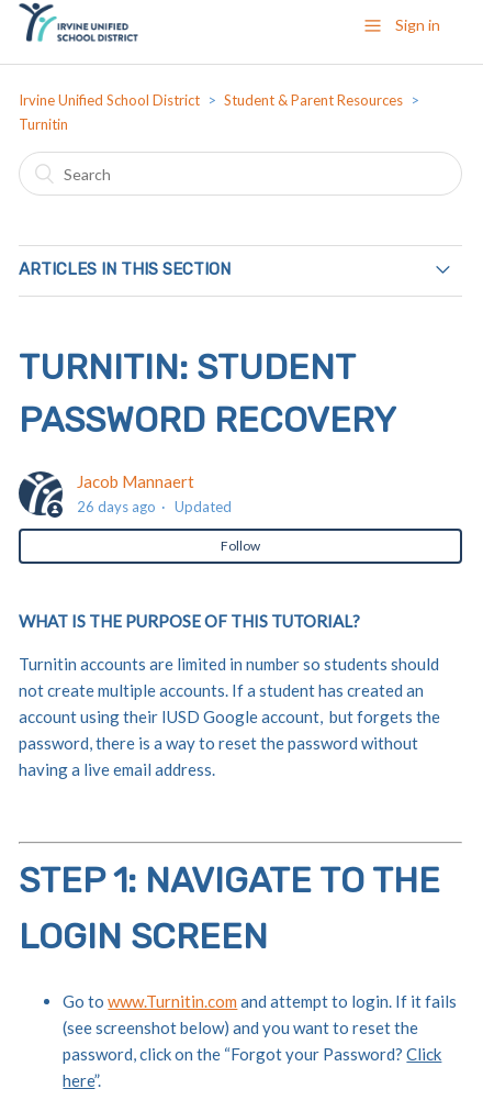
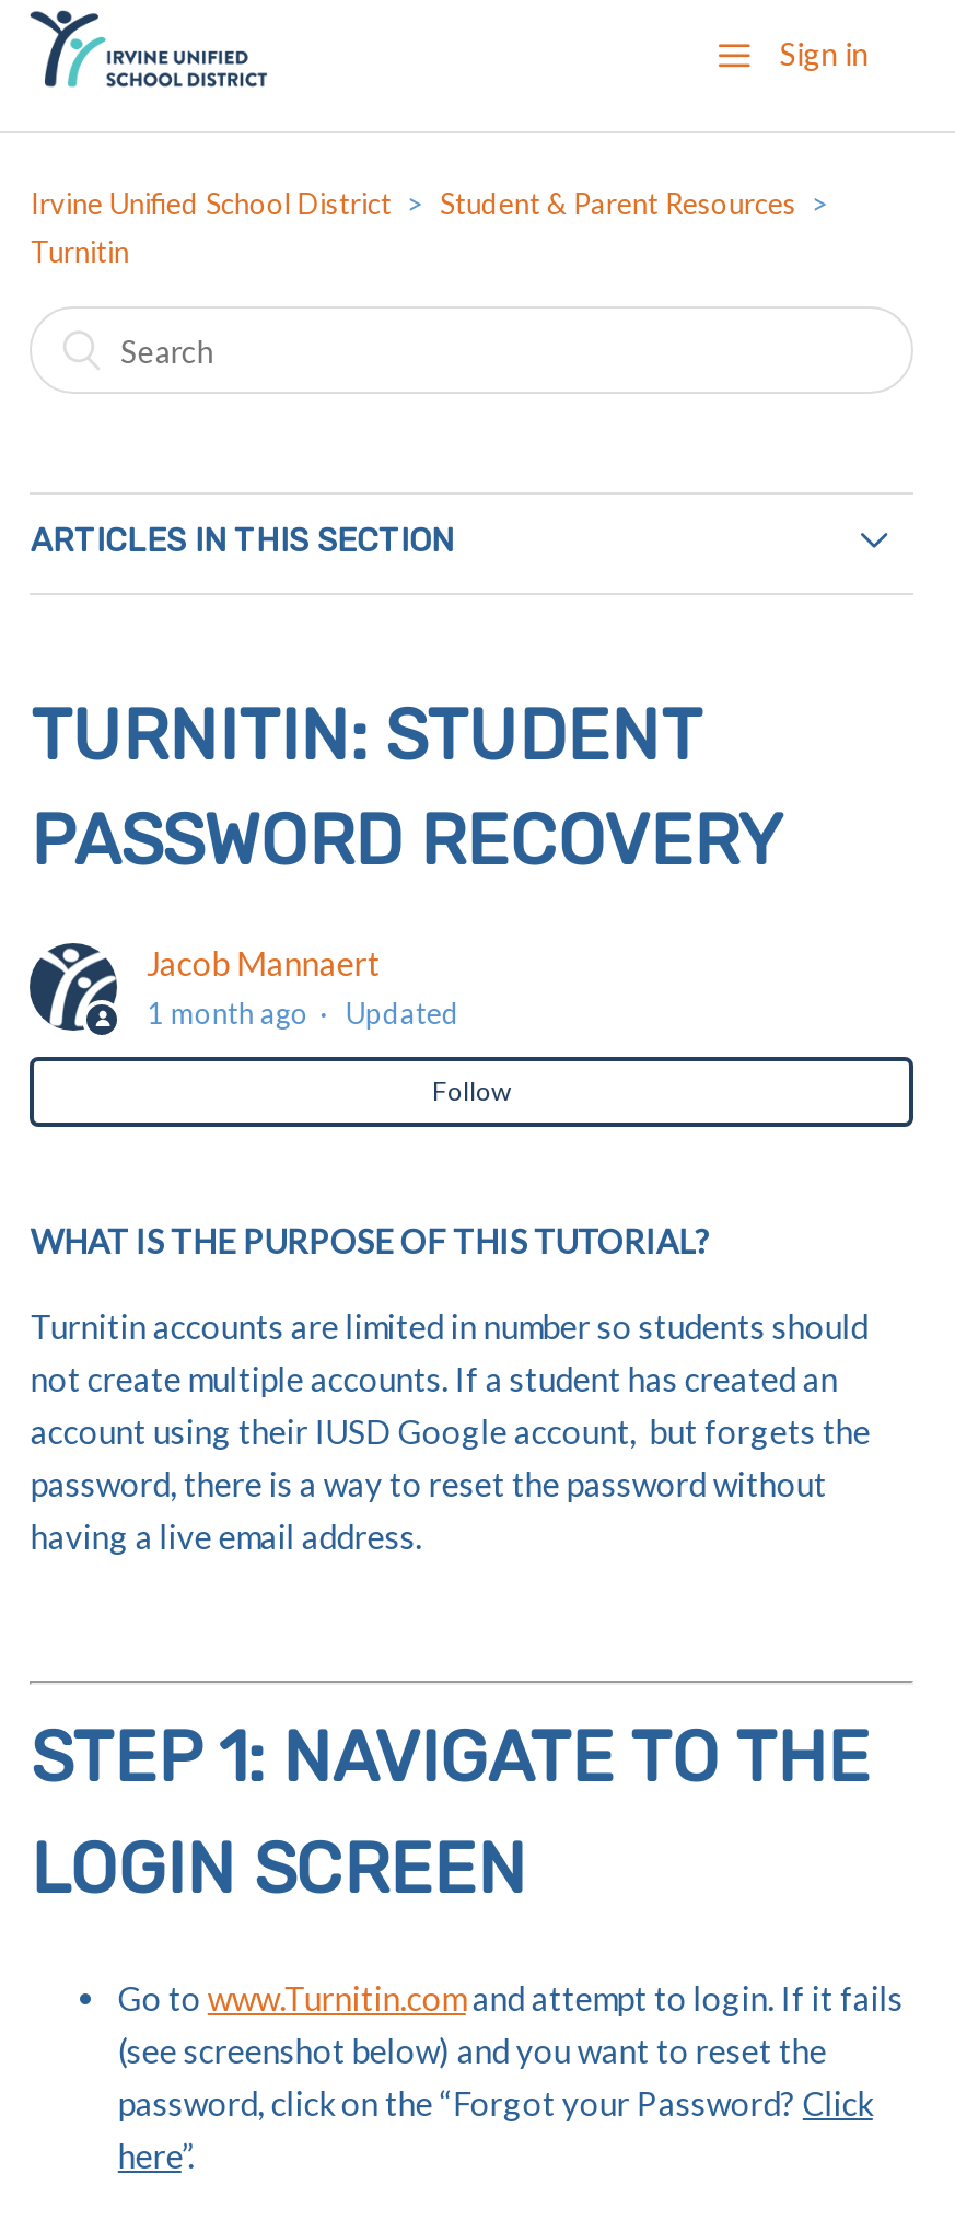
- 26 days ago Updated
+ 1 month ago Updated
